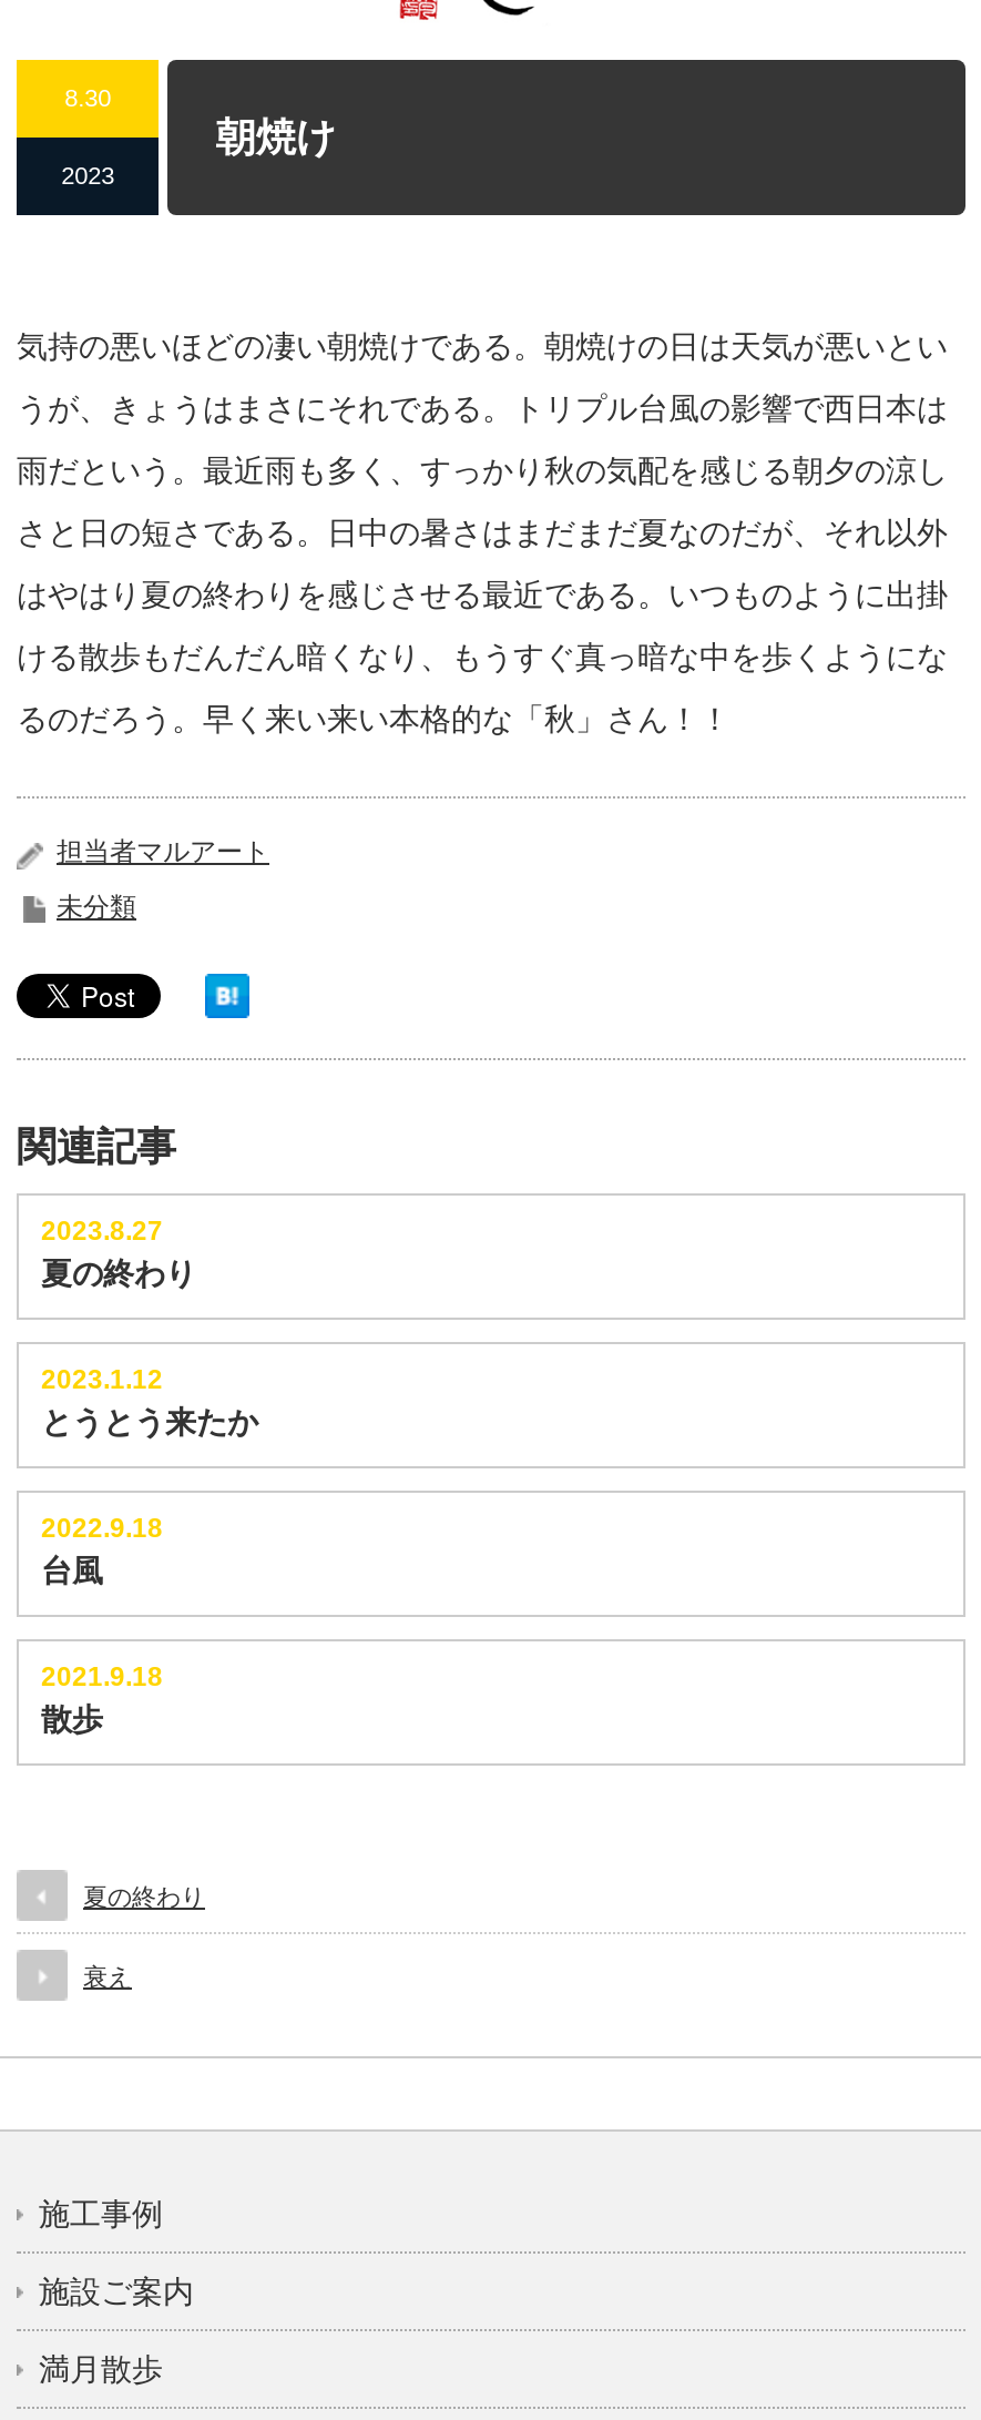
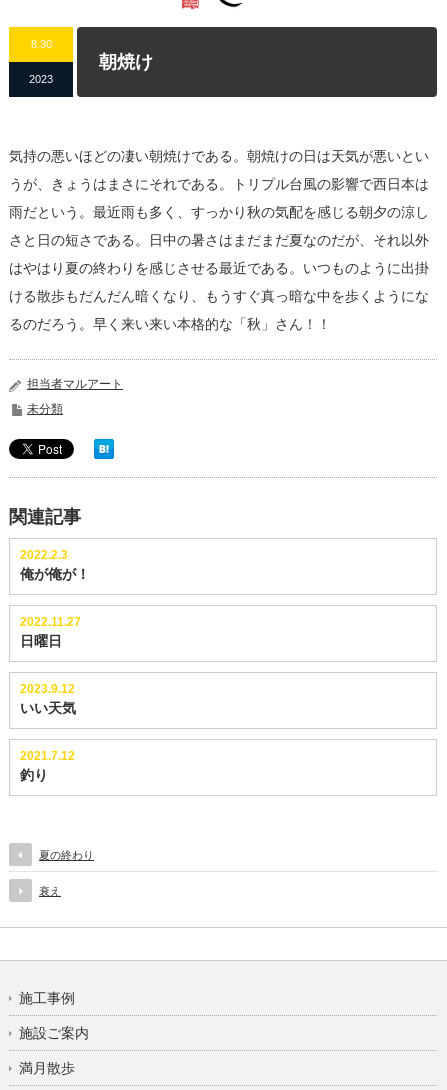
- 2023.8.27
- 夏の終わり
+ 2022.2.3
+ 俺が俺が！

- 2023.1.12
- とうとう来たか
+ 2022.11.27
+ 日曜日

- 2022.9.18
- 台風
+ 2023.9.12
+ いい天気

- 2021.9.18
- 散歩
+ 2021.7.12
+ 釣り
